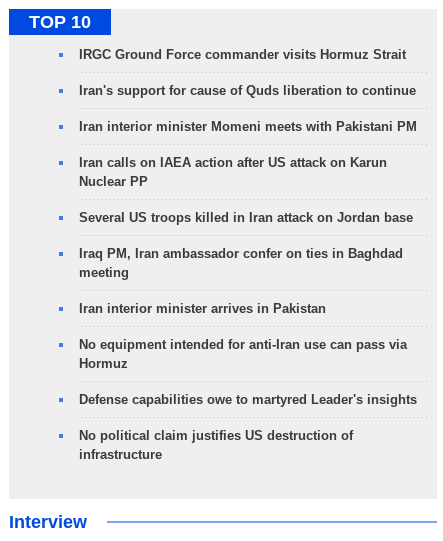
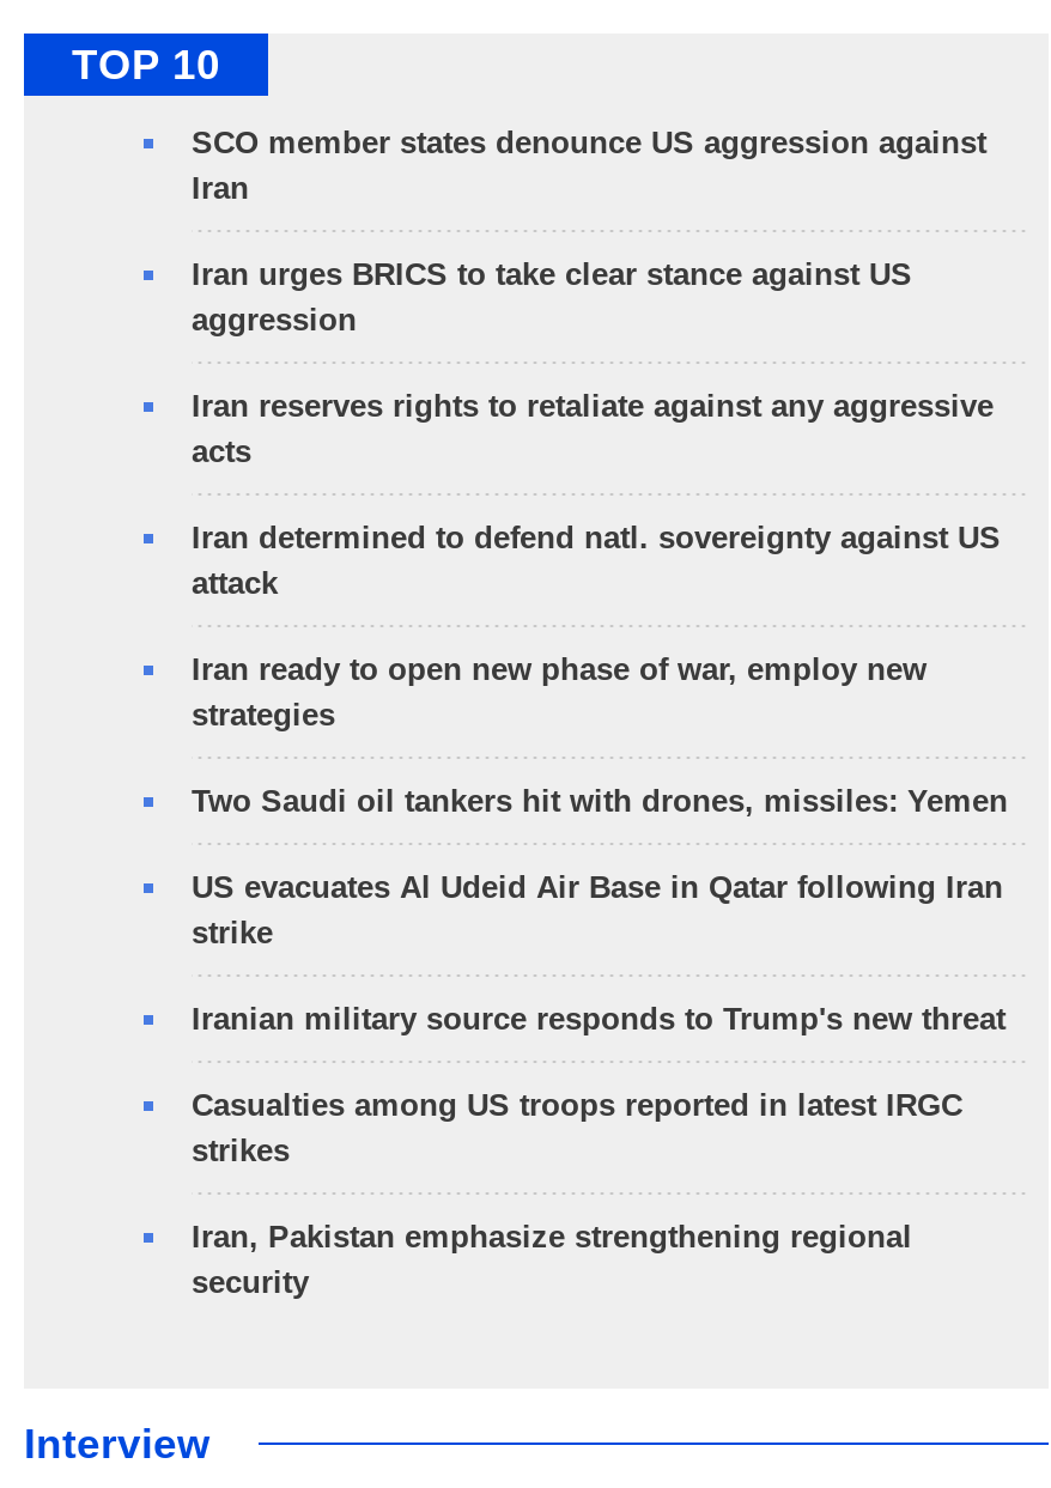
- IRGC Ground Force commander visits Hormuz Strait
+ SCO member states denounce US aggression against
+ Iran

- Iran's support for cause of Quds liberation to continue
+ Iran urges BRICS to take clear stance against US
+ aggression

- Iran interior minister Momeni meets with Pakistani PM
+ Iran reserves rights to retaliate against any aggressive
+ acts

- Iran calls on IAEA action after US attack on Karun
- Nuclear PP
+ Iran determined to defend natl. sovereignty against US
+ attack

- Several US troops killed in Iran attack on Jordan base
+ Iran ready to open new phase of war, employ new
+ strategies

- Iraq PM, Iran ambassador confer on ties in Baghdad
- meeting
+ Two Saudi oil tankers hit with drones, missiles: Yemen

- Iran interior minister arrives in Pakistan
+ US evacuates Al Udeid Air Base in Qatar following Iran
+ strike

- No equipment intended for anti-Iran use can pass via
- Hormuz
+ Iranian military source responds to Trump's new threat

- Defense capabilities owe to martyred Leader's insights
+ Casualties among US troops reported in latest IRGC
+ strikes

- No political claim justifies US destruction of
- infrastructure
+ Iran, Pakistan emphasize strengthening regional
+ security
